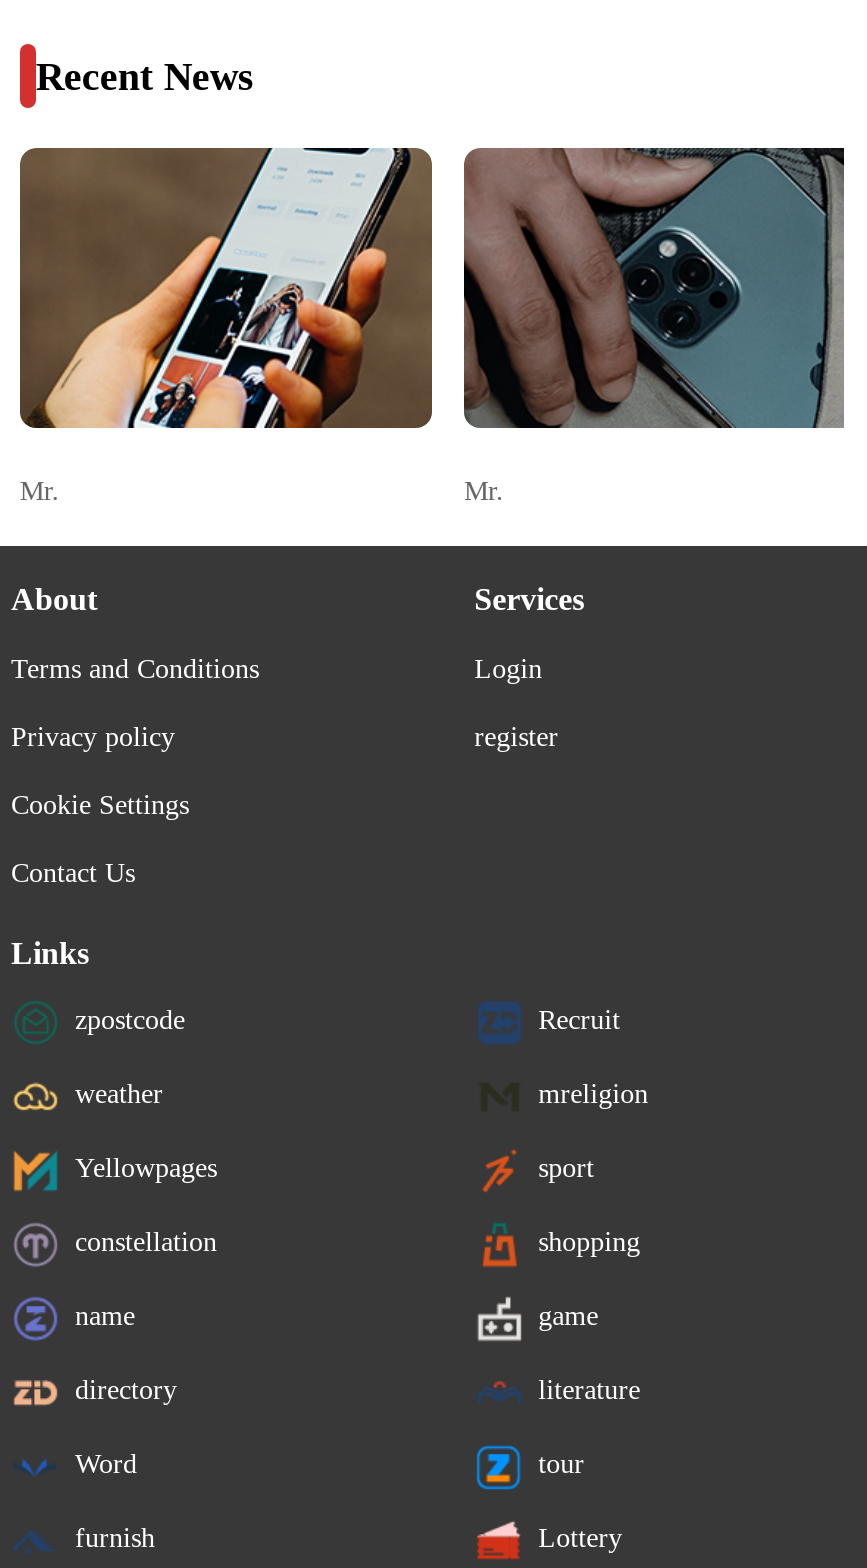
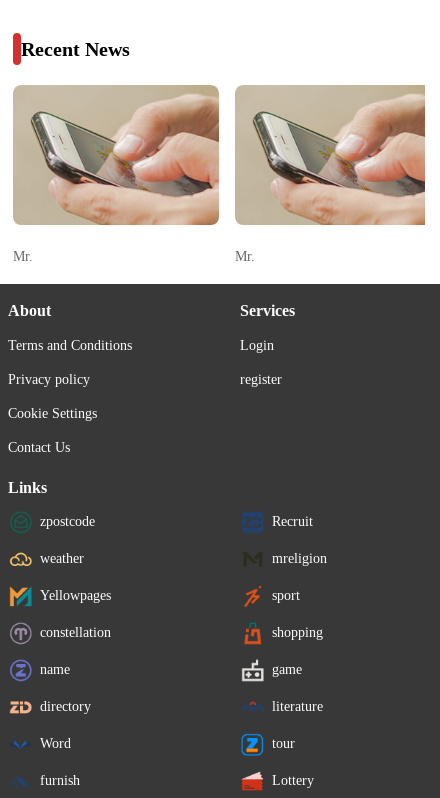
- [image]
+ [image]

- [image]
+ [image]
